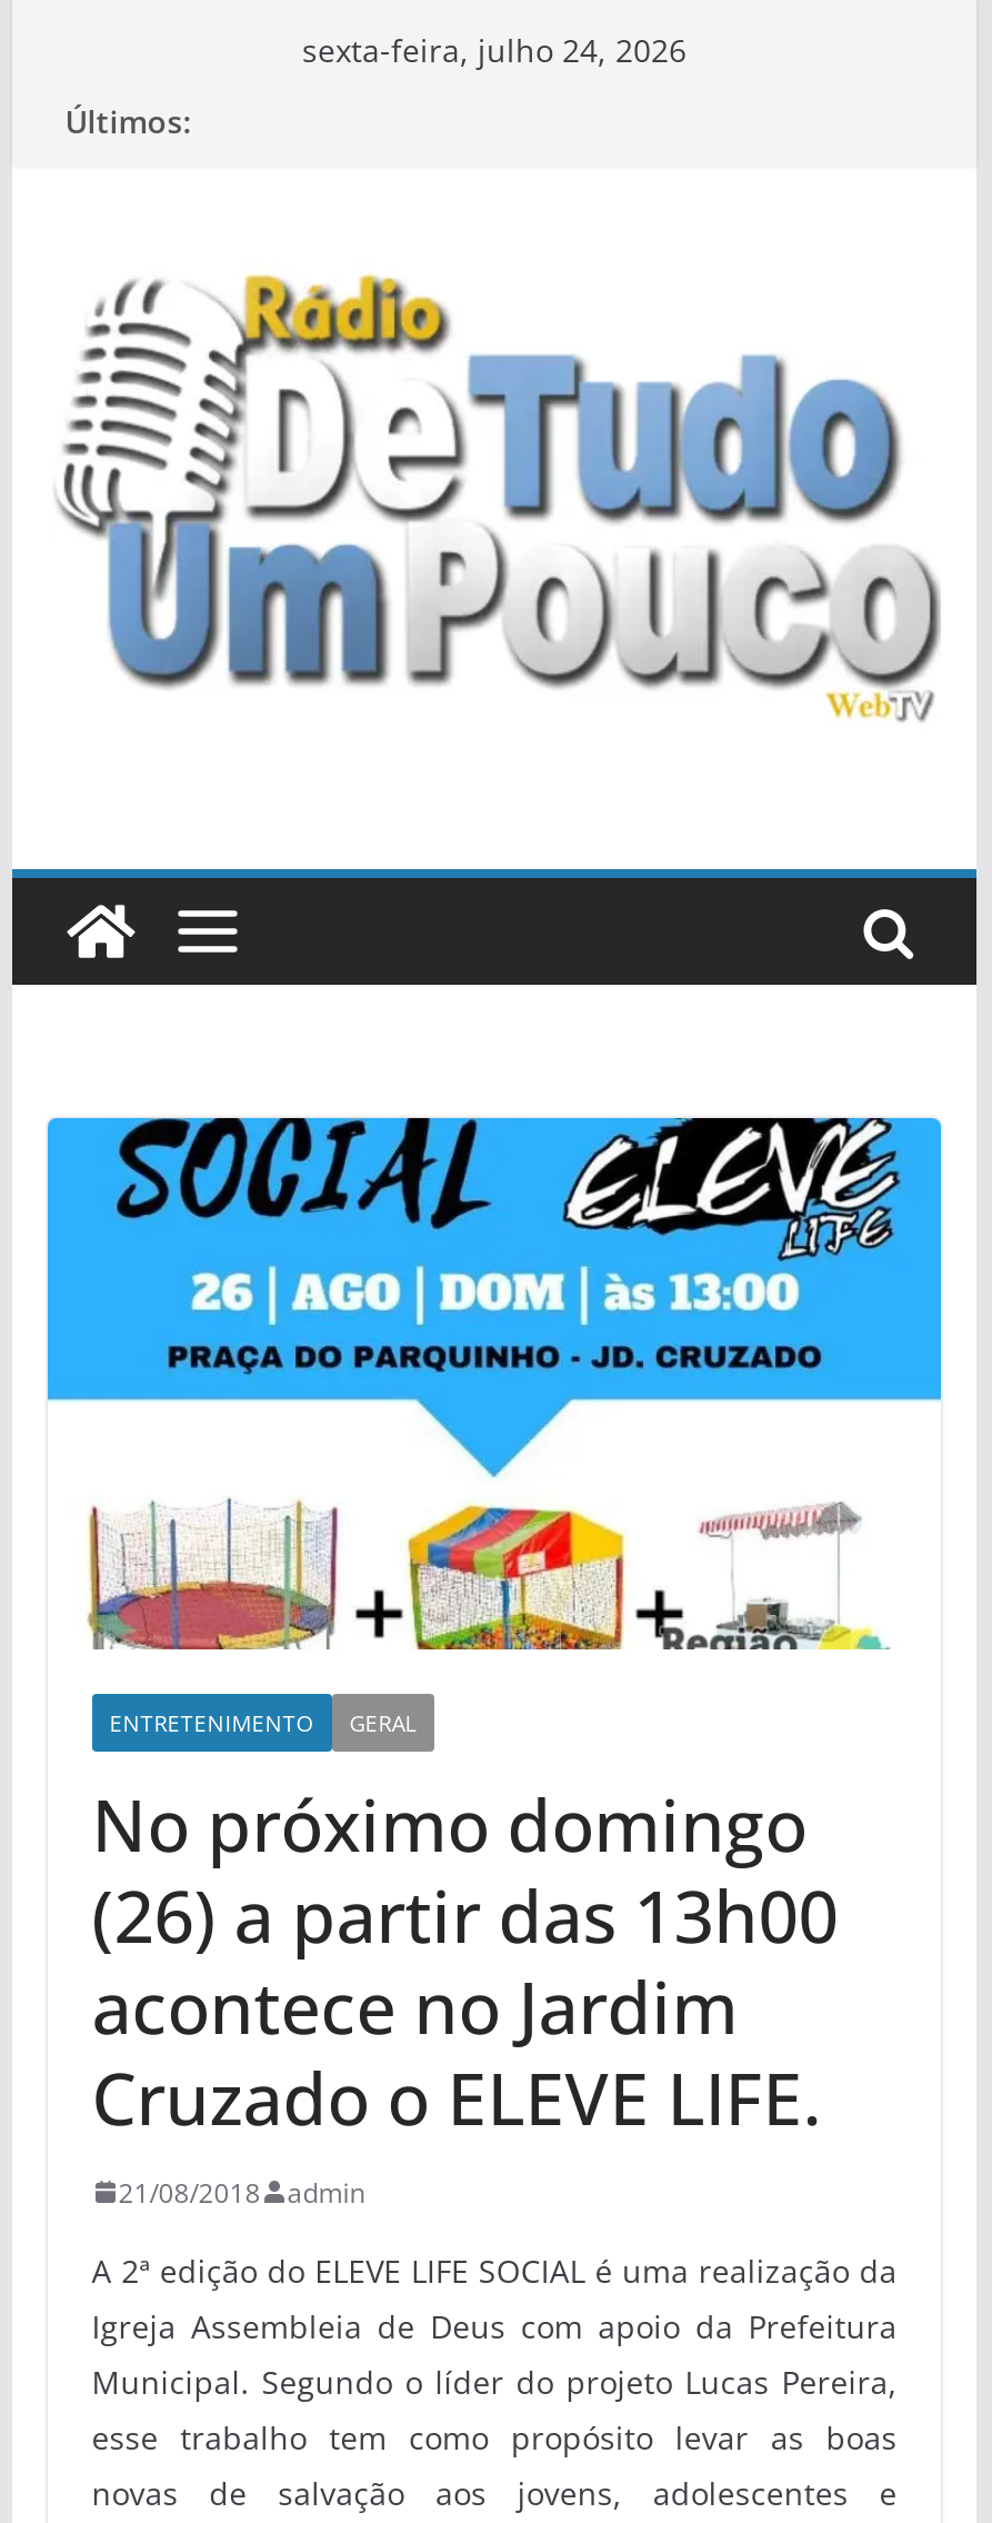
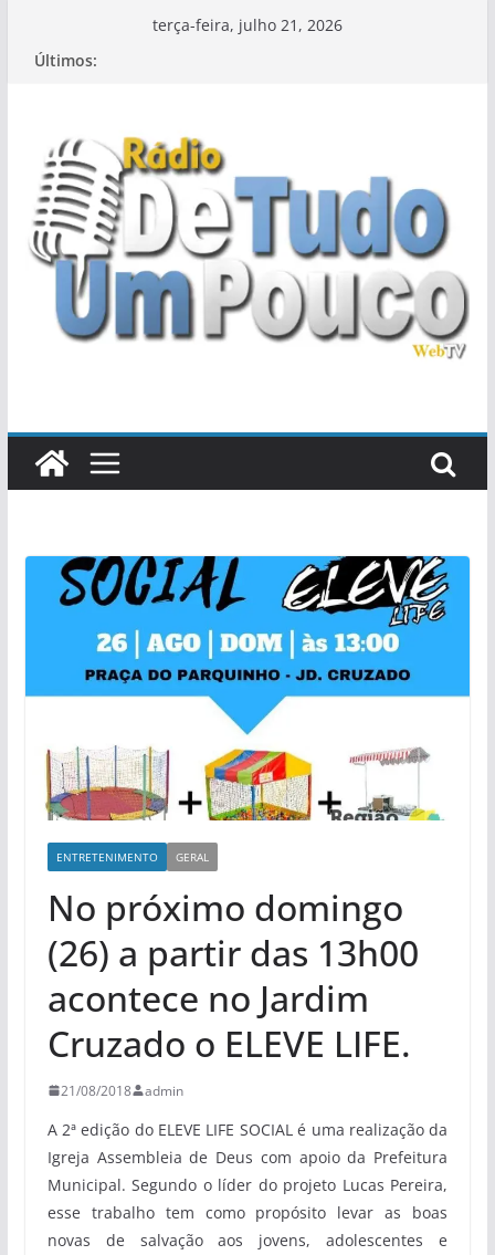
- sexta-feira, julho 24, 2026
+ terça-feira, julho 21, 2026
